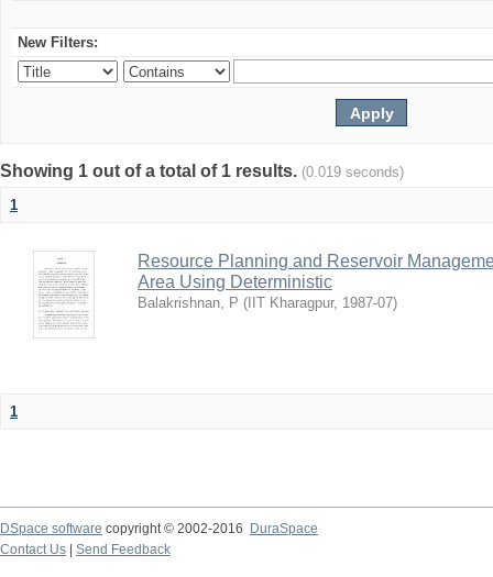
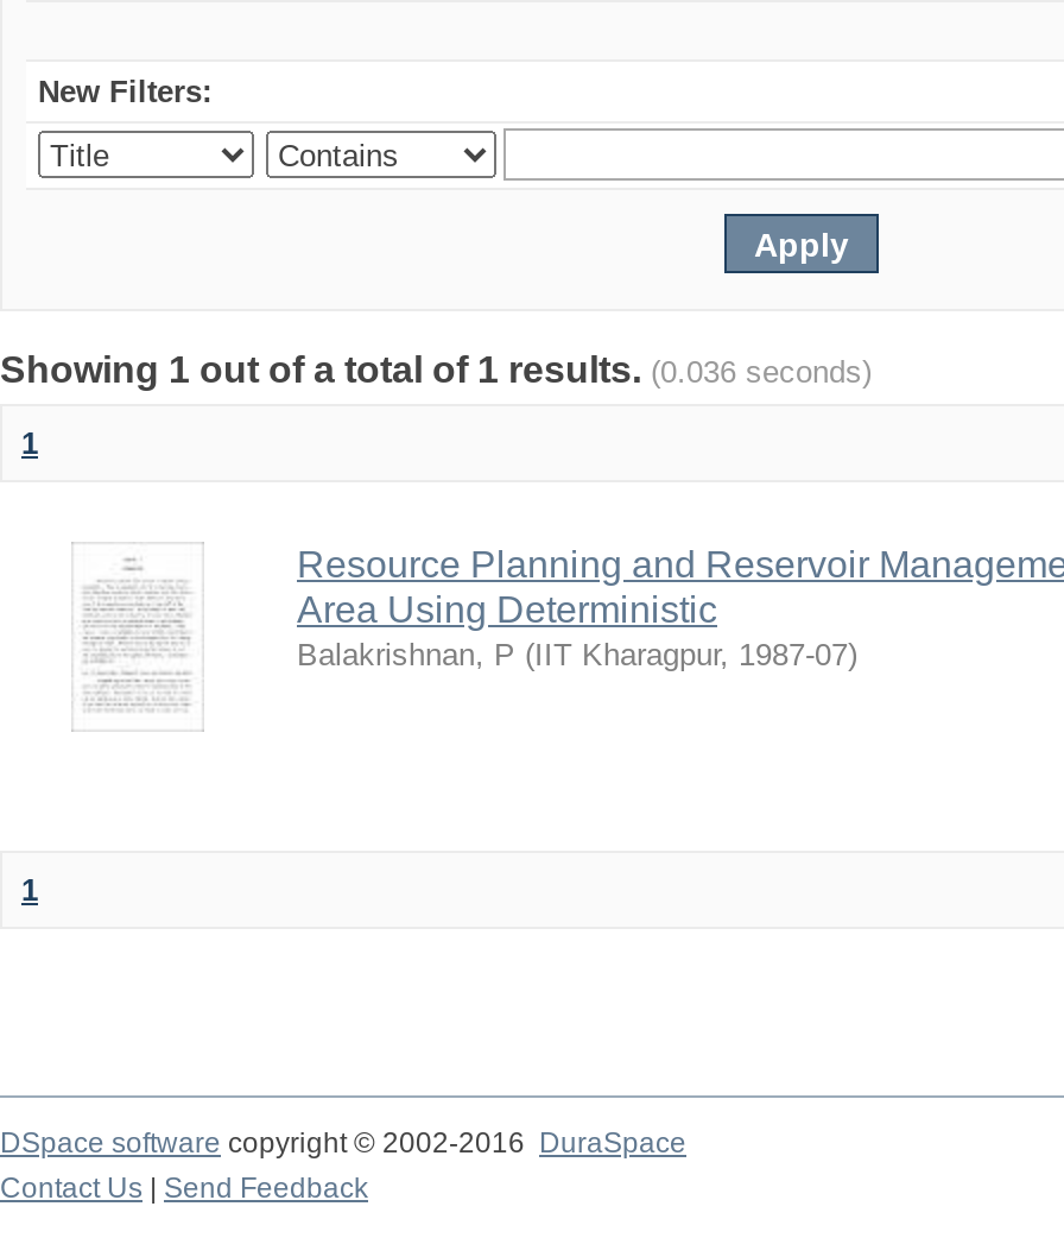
- Showing 1 out of a total of 1 results. (0.019 seconds)
+ Showing 1 out of a total of 1 results. (0.036 seconds)
